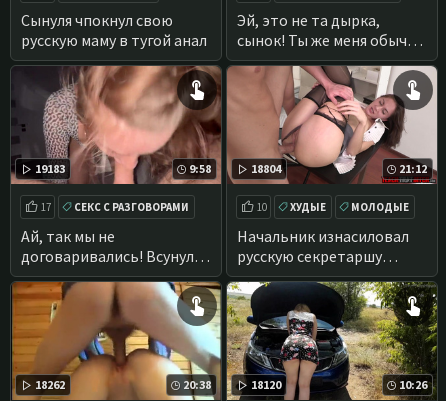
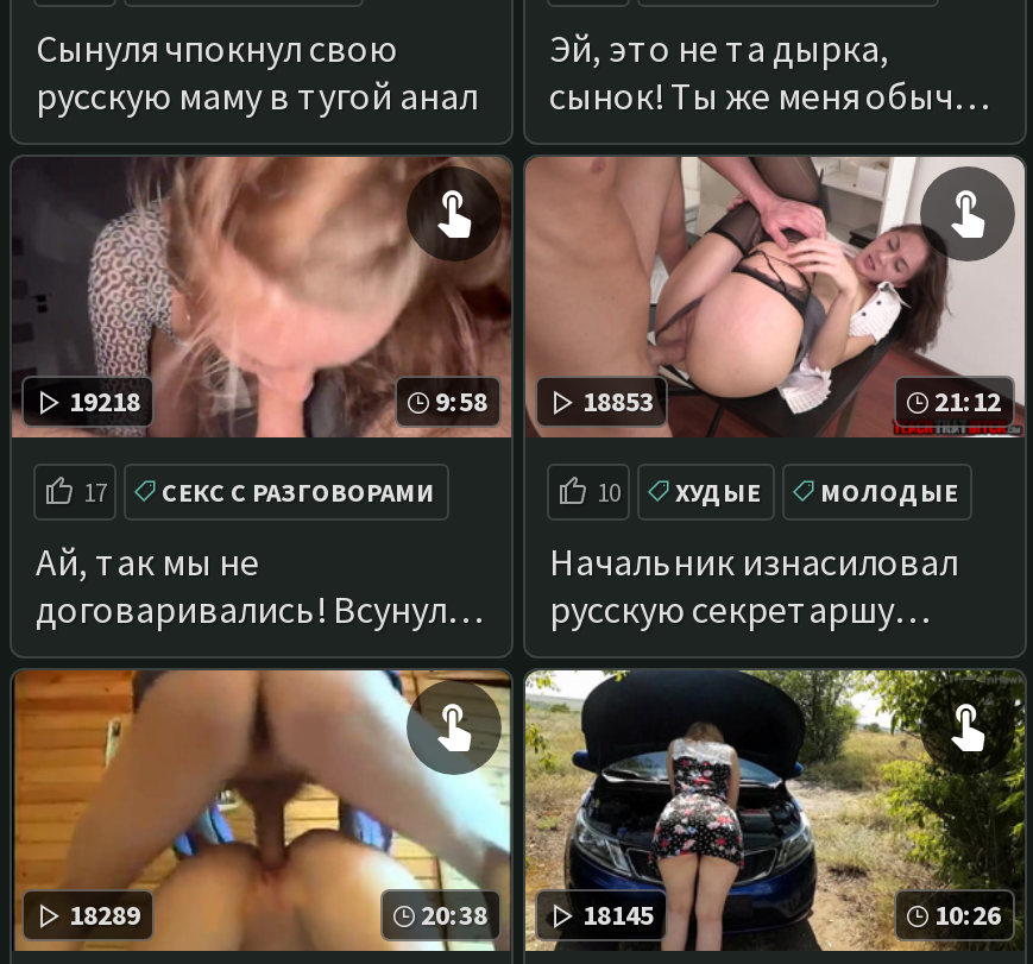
- 19183
+ 19218

- 18804
+ 18853

- 18262
+ 18289

- 18120
+ 18145
